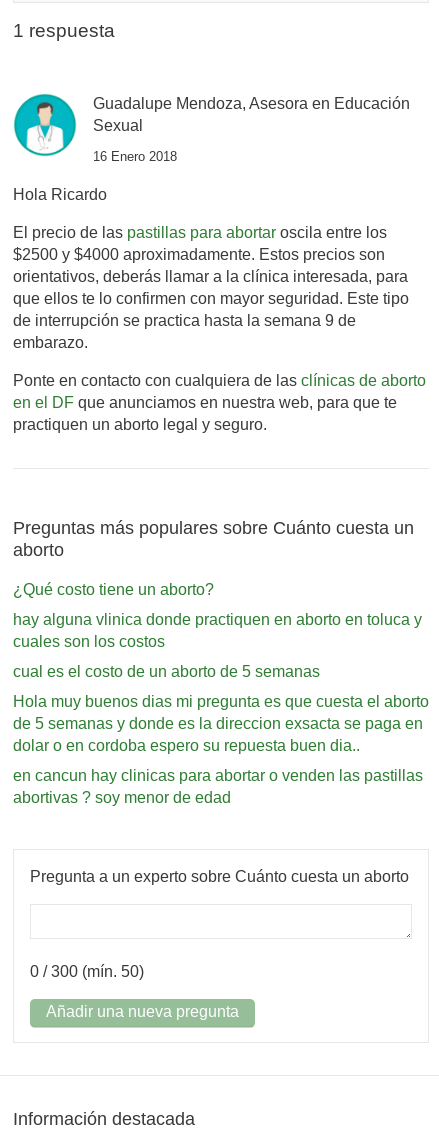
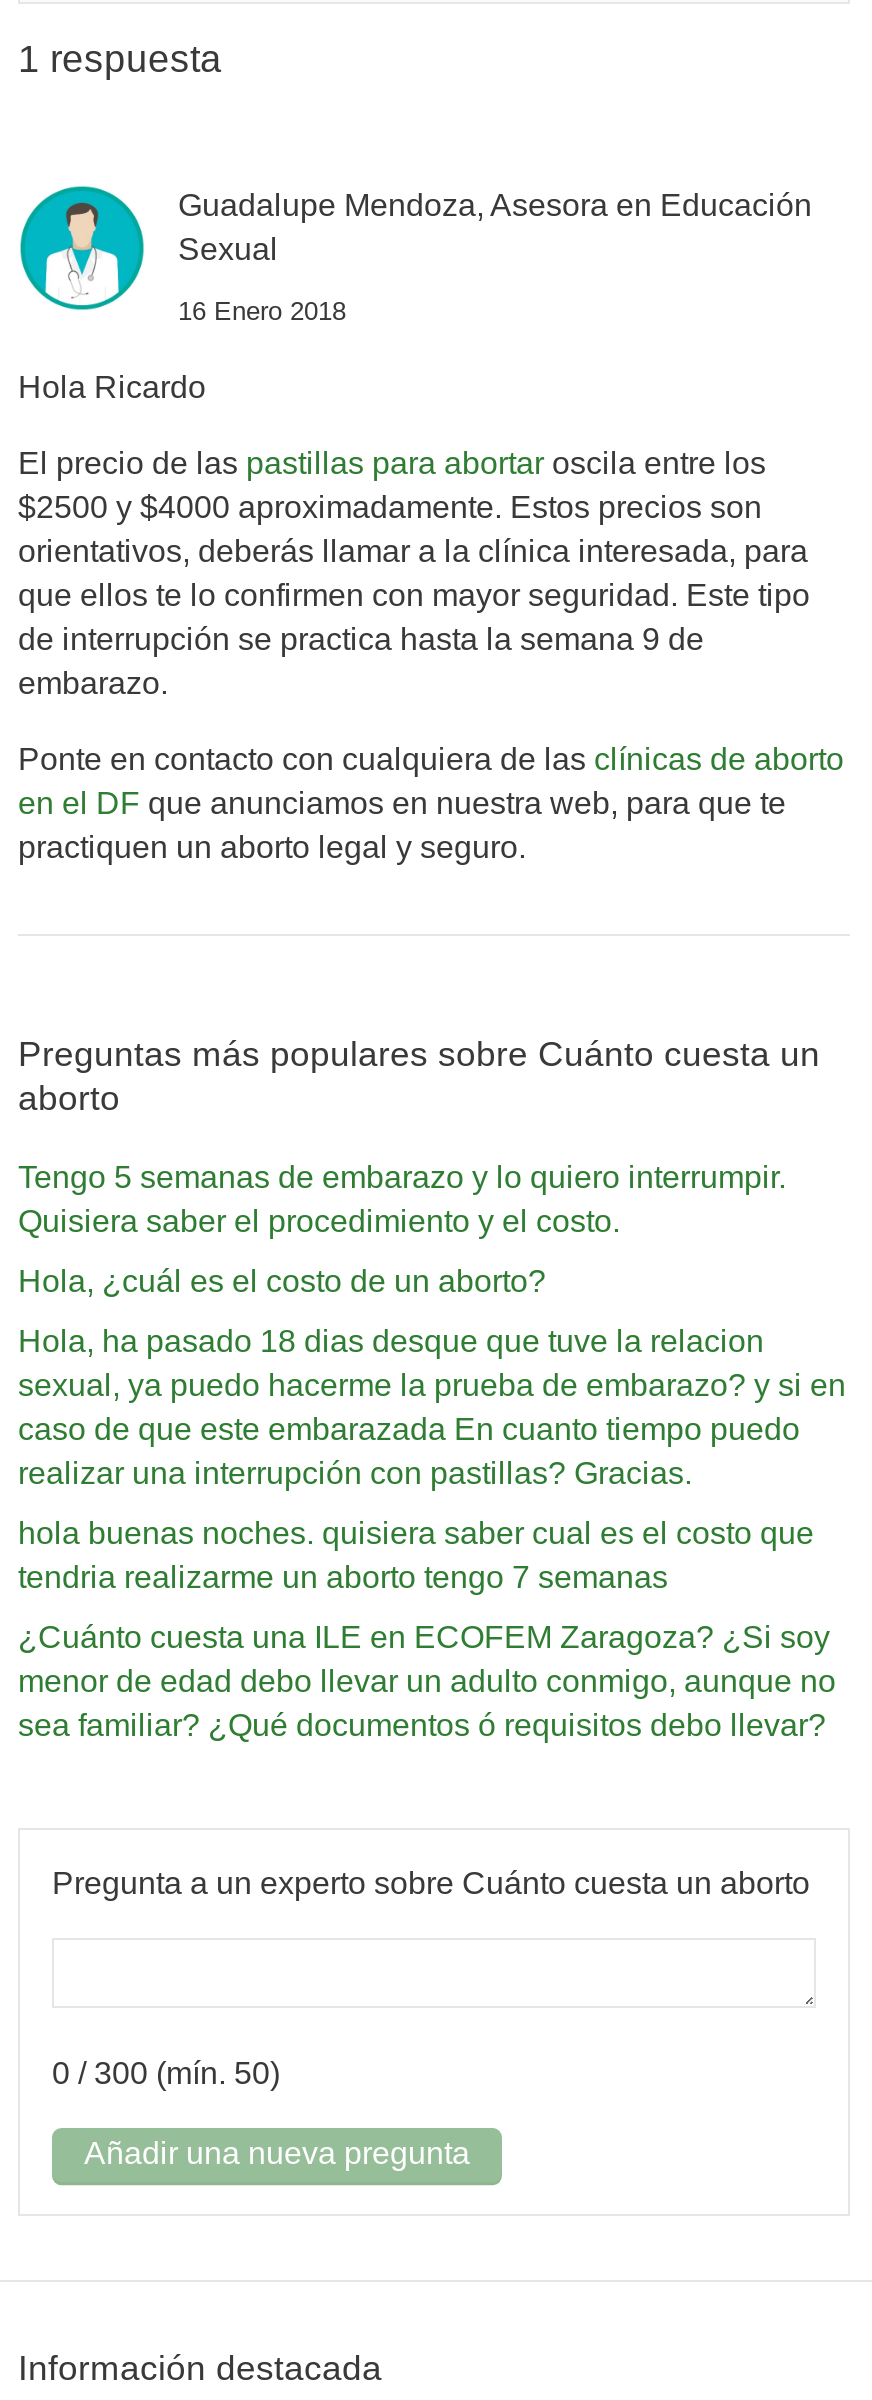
- ¿Qué costo tiene un aborto?
+ Tengo 5 semanas de embarazo y lo quiero interrumpir.
+ Quisiera saber el procedimiento y el costo.

- hay alguna vlinica donde practiquen en aborto en toluca y
- cuales son los costos
+ Hola, ¿cuál es el costo de un aborto?

- cual es el costo de un aborto de 5 semanas
+ Hola, ha pasado 18 dias desque que tuve la relacion
+ sexual, ya puedo hacerme la prueba de embarazo? y si en
+ caso de que este embarazada En cuanto tiempo puedo
+ realizar una interrupción con pastillas? Gracias.

- Hola muy buenos dias mi pregunta es que cuesta el aborto
- de 5 semanas y donde es la direccion exsacta se paga en
- dolar o en cordoba espero su repuesta buen dia..
+ hola buenas noches. quisiera saber cual es el costo que
+ tendria realizarme un aborto tengo 7 semanas

- en cancun hay clinicas para abortar o venden las pastillas
- abortivas ? soy menor de edad
+ ¿Cuánto cuesta una ILE en ECOFEM Zaragoza? ¿Si soy
+ menor de edad debo llevar un adulto conmigo, aunque no
+ sea familiar? ¿Qué documentos ó requisitos debo llevar?
